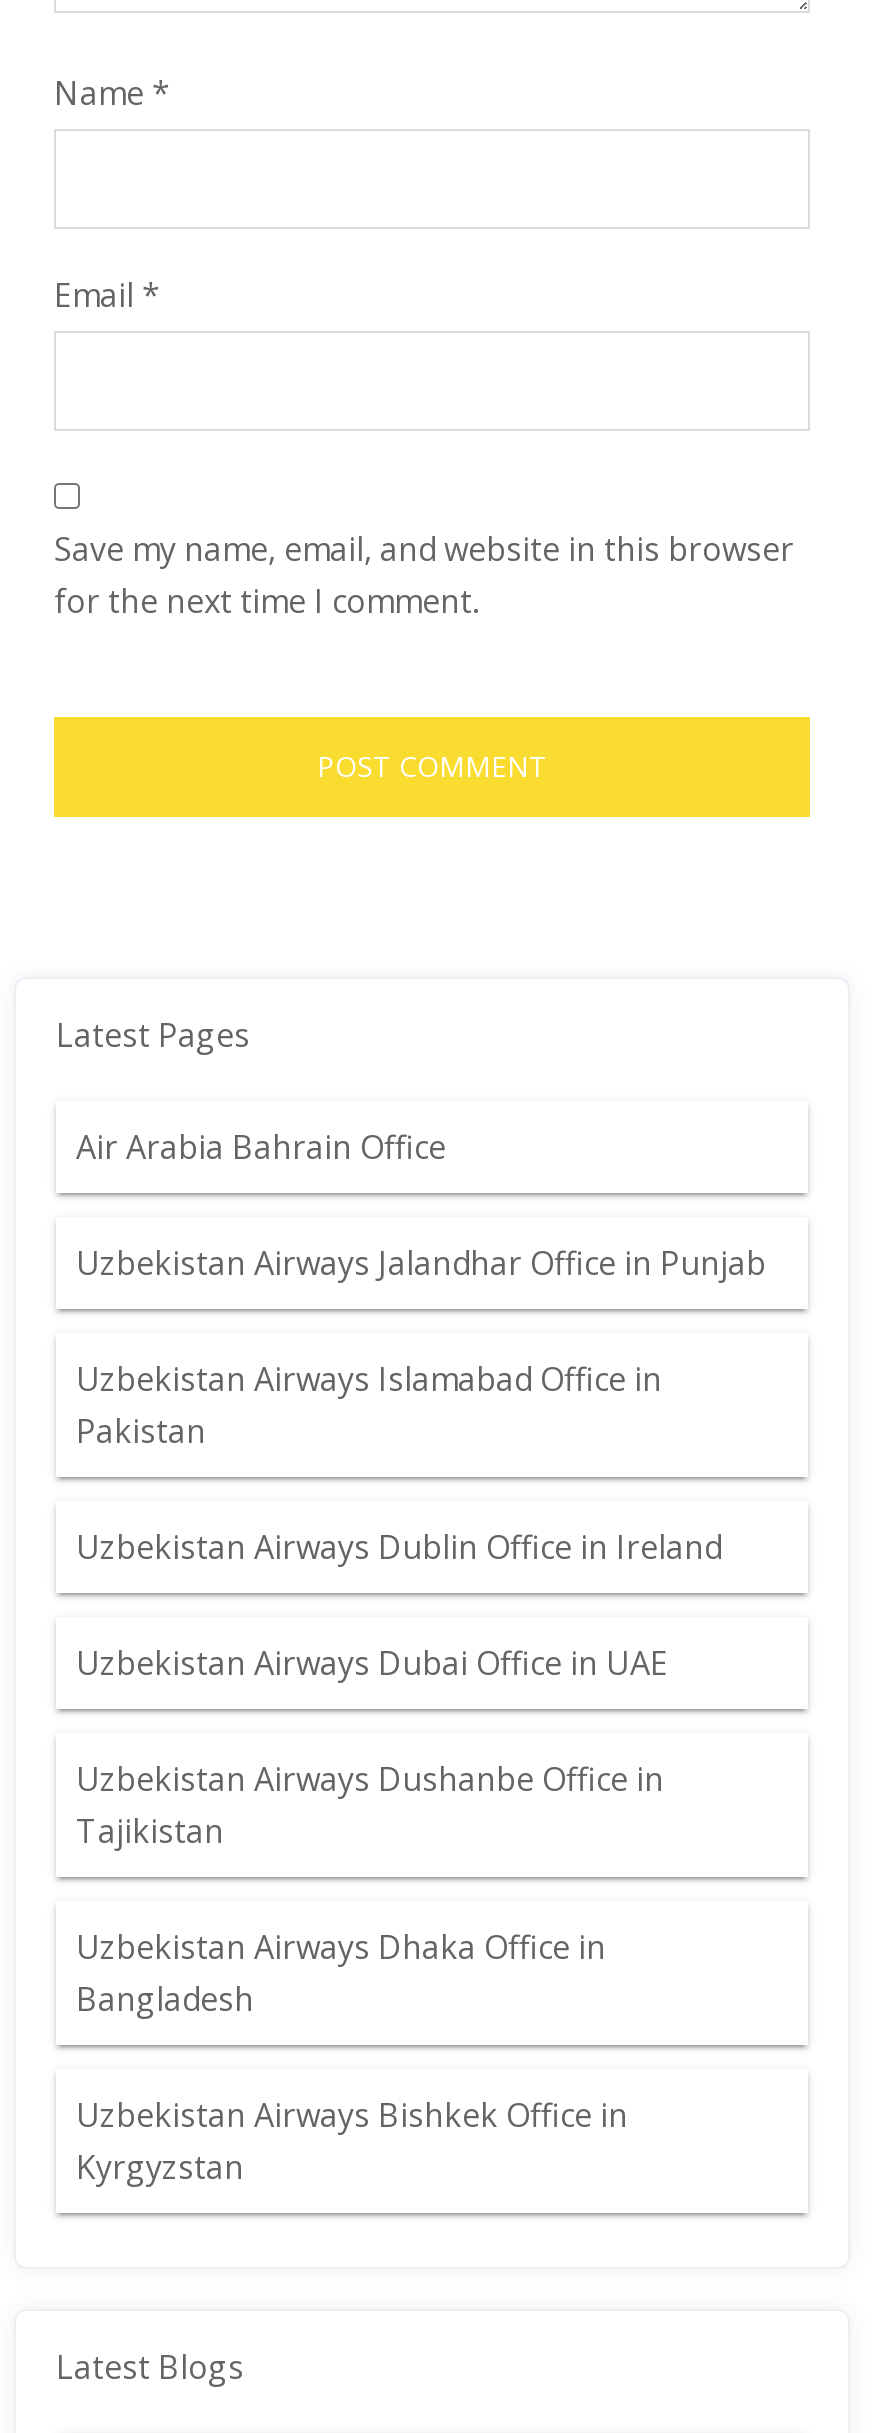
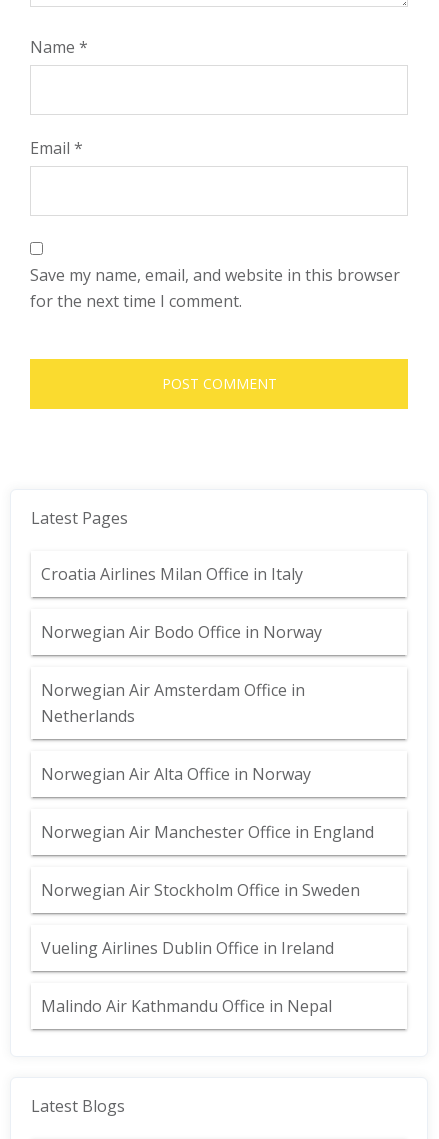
- Air Arabia Bahrain Office
+ Croatia Airlines Milan Office in Italy

- Uzbekistan Airways Jalandhar Office in Punjab
+ Norwegian Air Bodo Office in Norway

- Uzbekistan Airways Islamabad Office in
- Pakistan
+ Norwegian Air Amsterdam Office in
+ Netherlands

- Uzbekistan Airways Dublin Office in Ireland
+ Norwegian Air Alta Office in Norway

- Uzbekistan Airways Dubai Office in UAE
+ Norwegian Air Manchester Office in England

- Uzbekistan Airways Dushanbe Office in
- Tajikistan
+ Norwegian Air Stockholm Office in Sweden

- Uzbekistan Airways Dhaka Office in
- Bangladesh
+ Vueling Airlines Dublin Office in Ireland

- Uzbekistan Airways Bishkek Office in
- Kyrgyzstan
+ Malindo Air Kathmandu Office in Nepal
